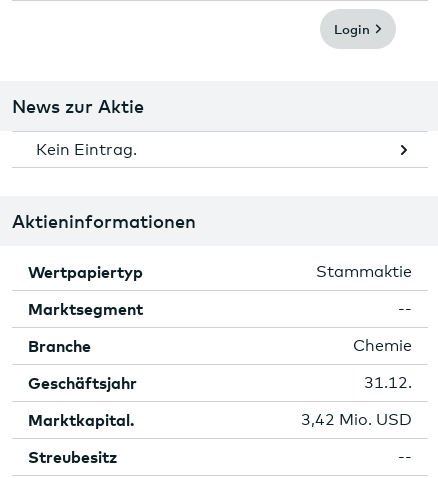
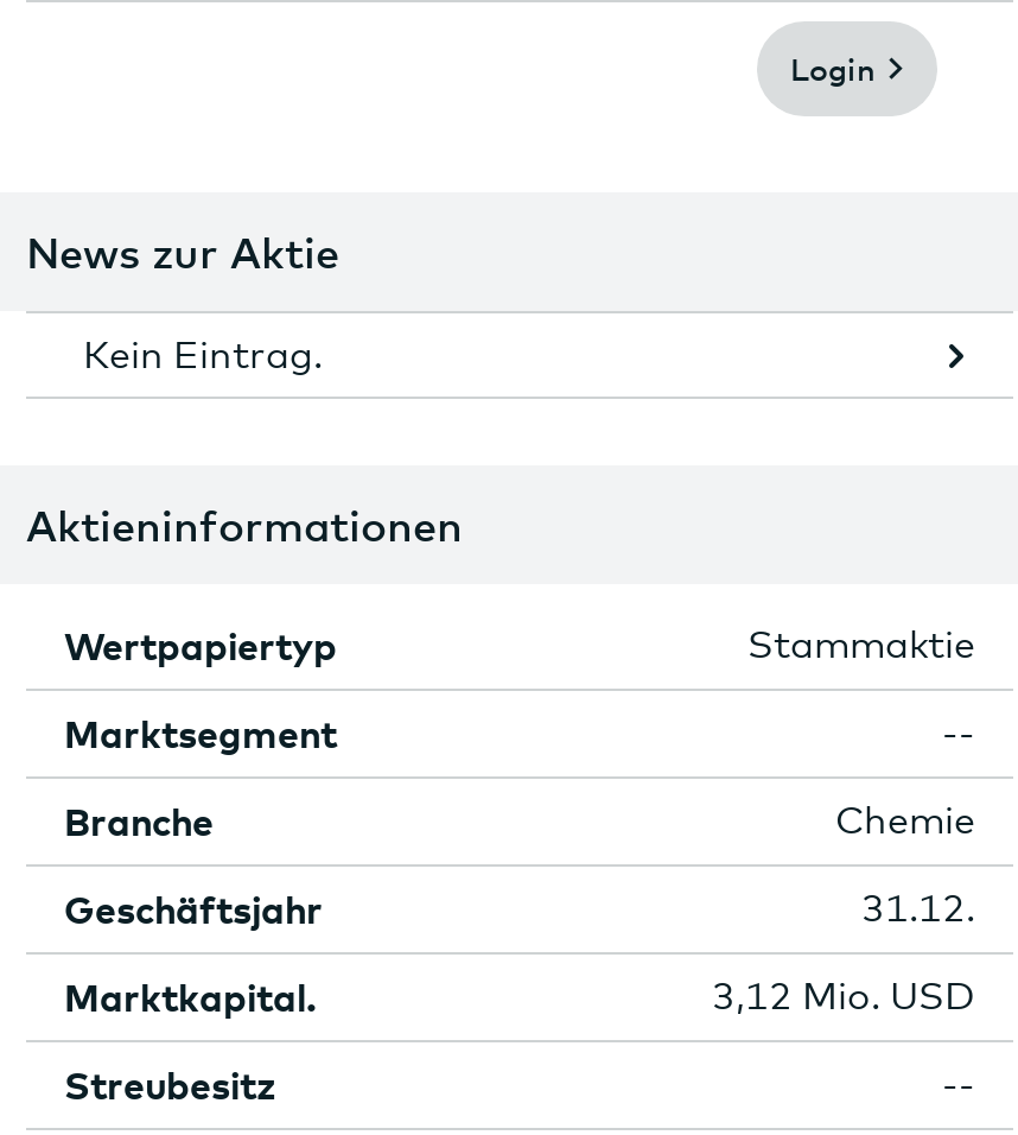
- 3,42 Mio. USD
+ 3,12 Mio. USD
